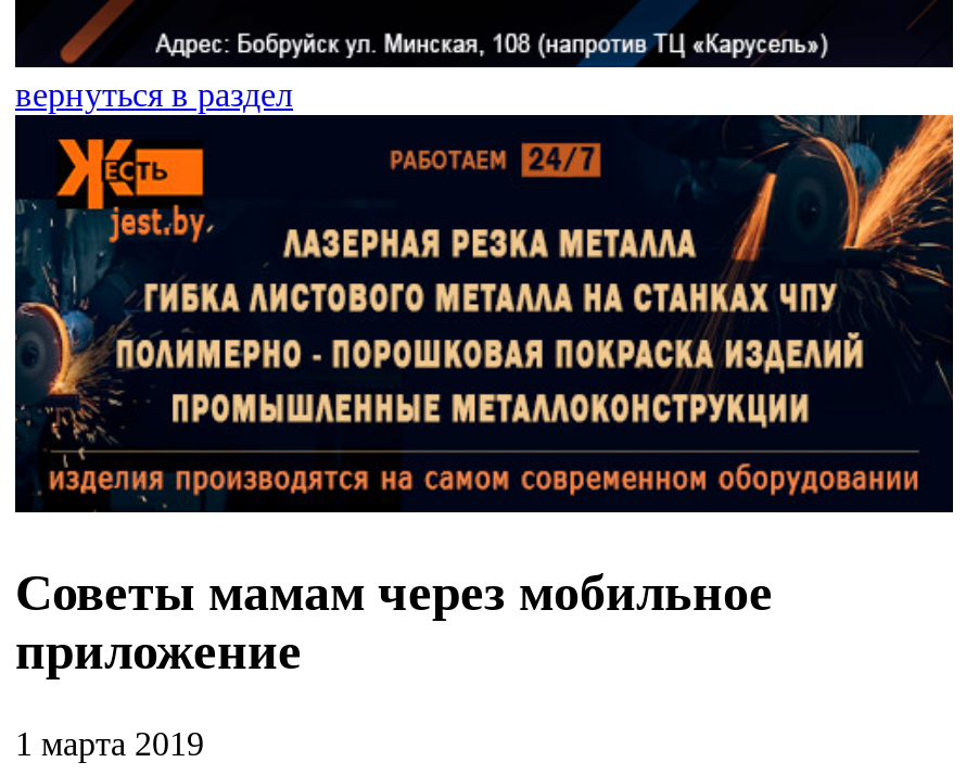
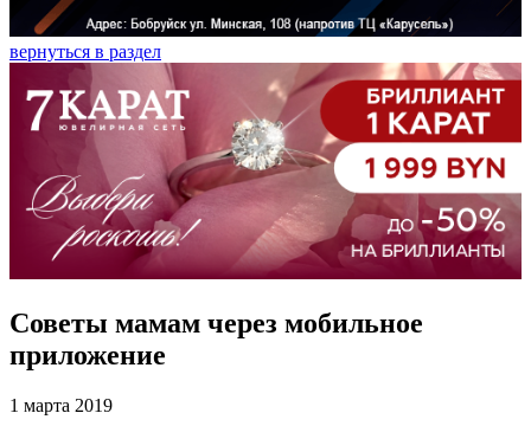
- [image]
+ [image]
